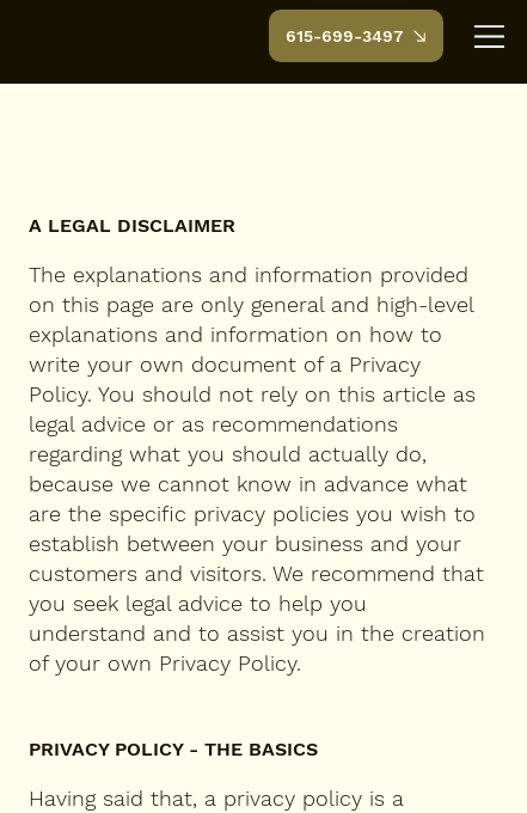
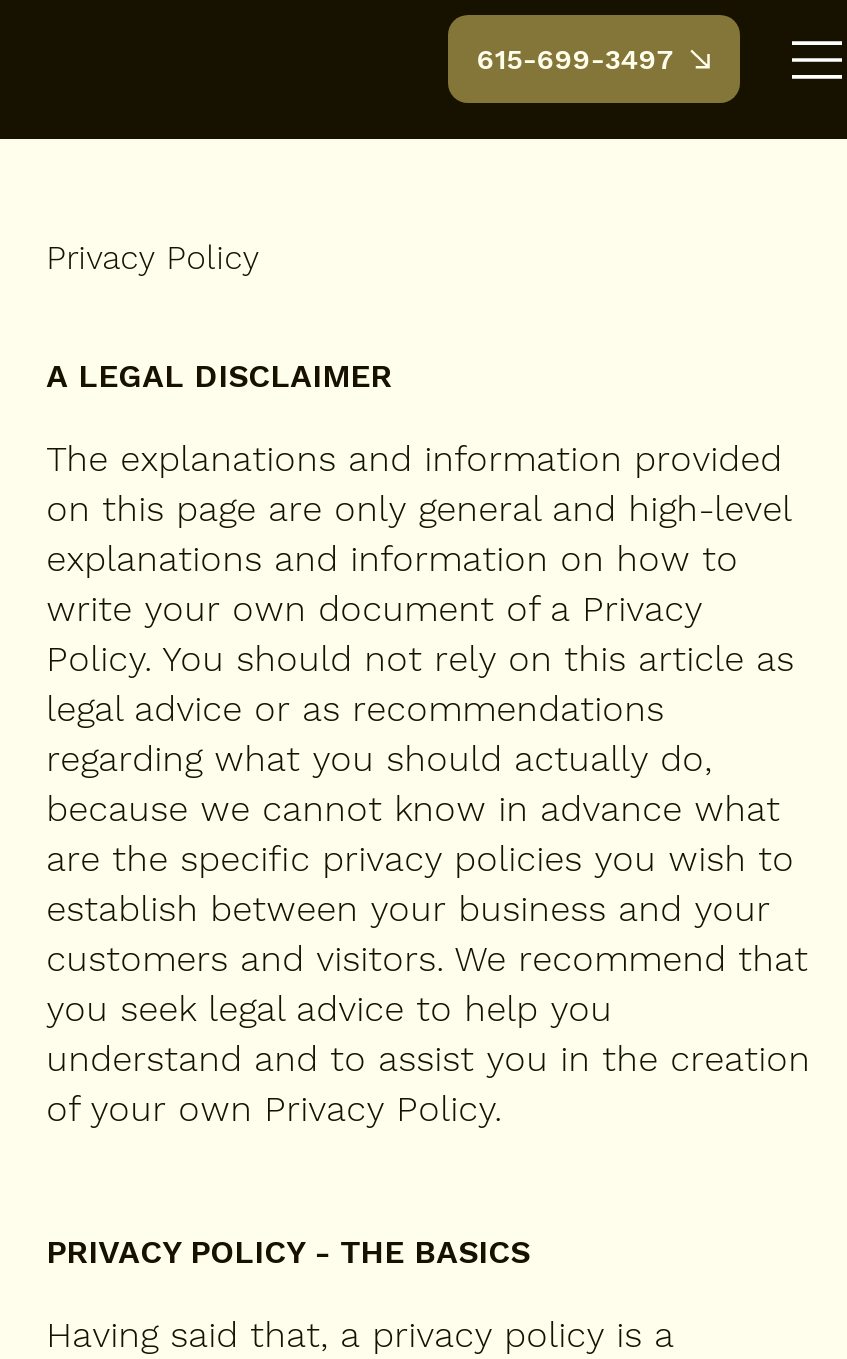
+ Privacy Policy
